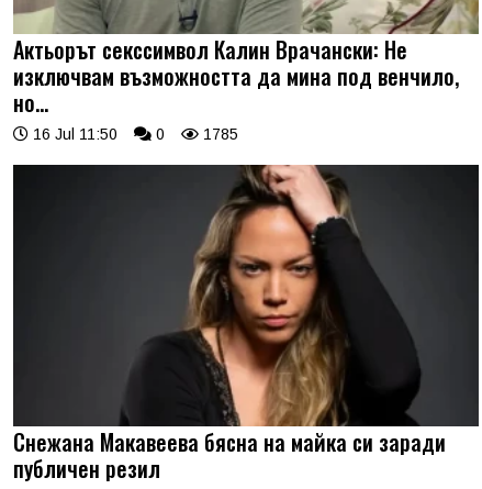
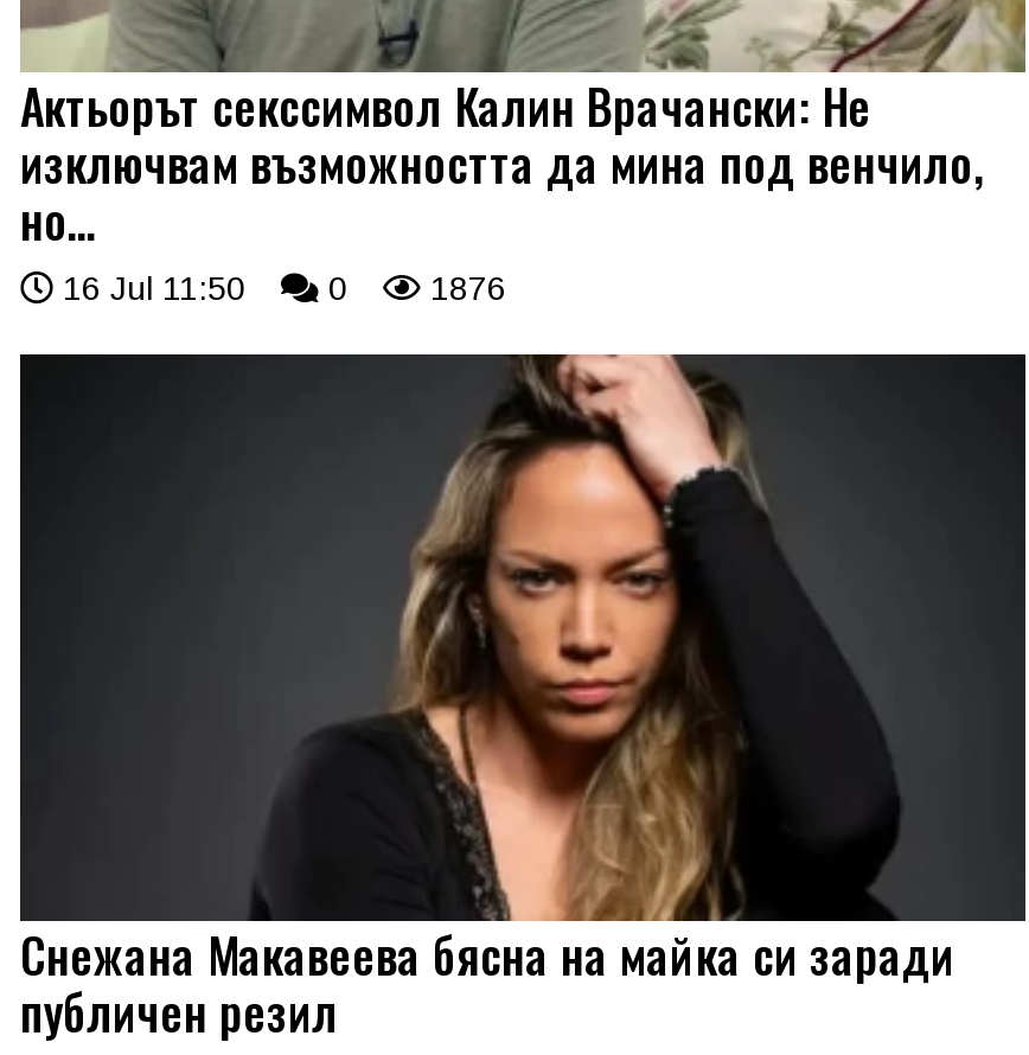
- 16 Jul 11:50 0 1785
+ 16 Jul 11:50 0 1876
